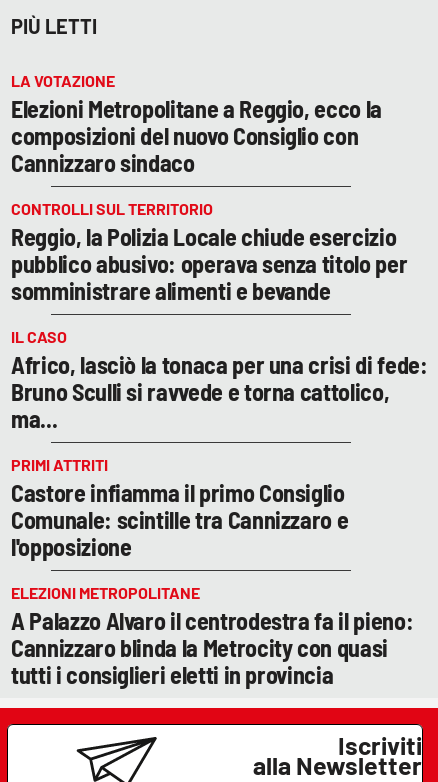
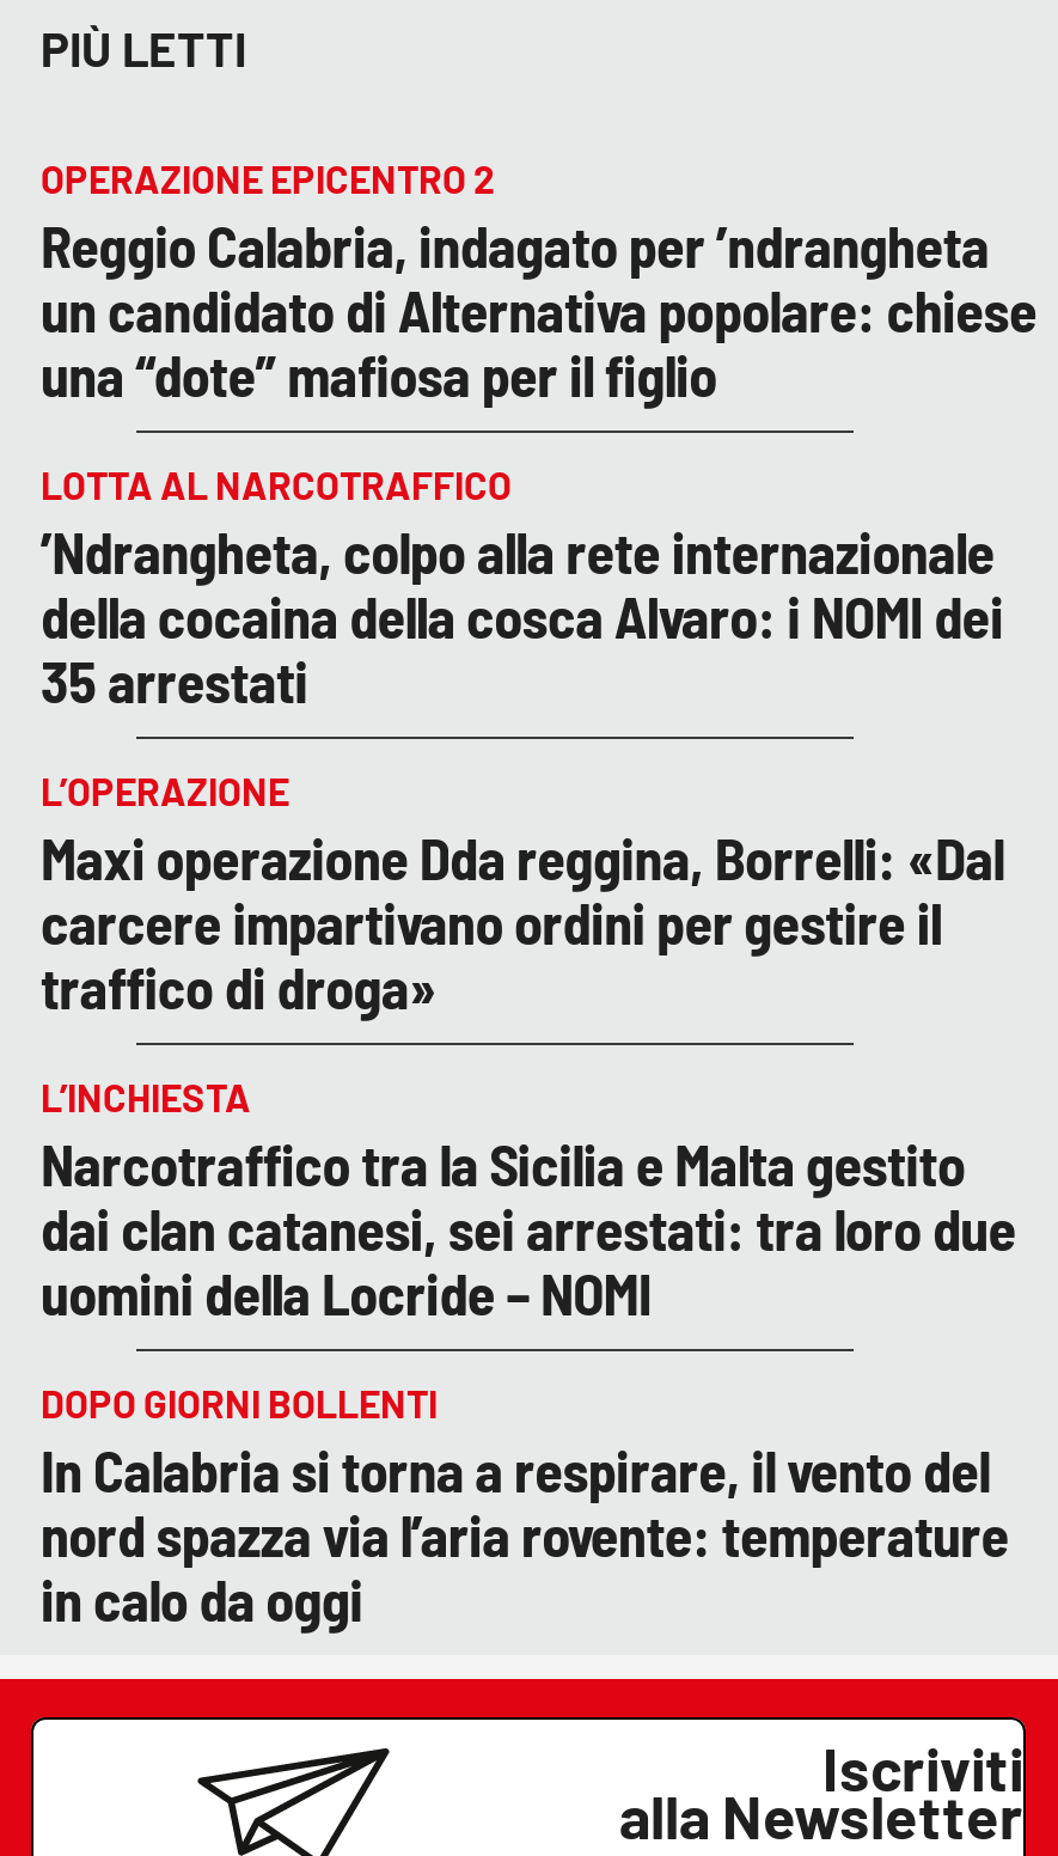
- LA VOTAZIONE
- Elezioni Metropolitane a Reggio, ecco la
- composizioni del nuovo Consiglio con
- Cannizzaro sindaco
+ OPERAZIONE EPICENTRO 2
+ Reggio Calabria, indagato per ’ndrangheta
+ un candidato di Alternativa popolare: chiese
+ una “dote” mafiosa per il figlio

- CONTROLLI SUL TERRITORIO
- Reggio, la Polizia Locale chiude esercizio
- pubblico abusivo: operava senza titolo per
- somministrare alimenti e bevande
+ LOTTA AL NARCOTRAFFICO
+ ’Ndrangheta, colpo alla rete internazionale
+ della cocaina della cosca Alvaro: i NOMI dei
+ 35 arrestati

- IL CASO
- Africo, lasciò la tonaca per una crisi di fede:
- Bruno Sculli si ravvede e torna cattolico,
- ma...
+ L’OPERAZIONE
+ Maxi operazione Dda reggina, Borrelli: «Dal
+ carcere impartivano ordini per gestire il
+ traffico di droga»

- PRIMI ATTRITI
- Castore infiamma il primo Consiglio
- Comunale: scintille tra Cannizzaro e
- l'opposizione
+ L’INCHIESTA
+ Narcotraffico tra la Sicilia e Malta gestito
+ dai clan catanesi, sei arrestati: tra loro due
+ uomini della Locride – NOMI

- ELEZIONI METROPOLITANE
- A Palazzo Alvaro il centrodestra fa il pieno:
- Cannizzaro blinda la Metrocity con quasi
- tutti i consiglieri eletti in provincia
+ DOPO GIORNI BOLLENTI
+ In Calabria si torna a respirare, il vento del
+ nord spazza via l’aria rovente: temperature
+ in calo da oggi
